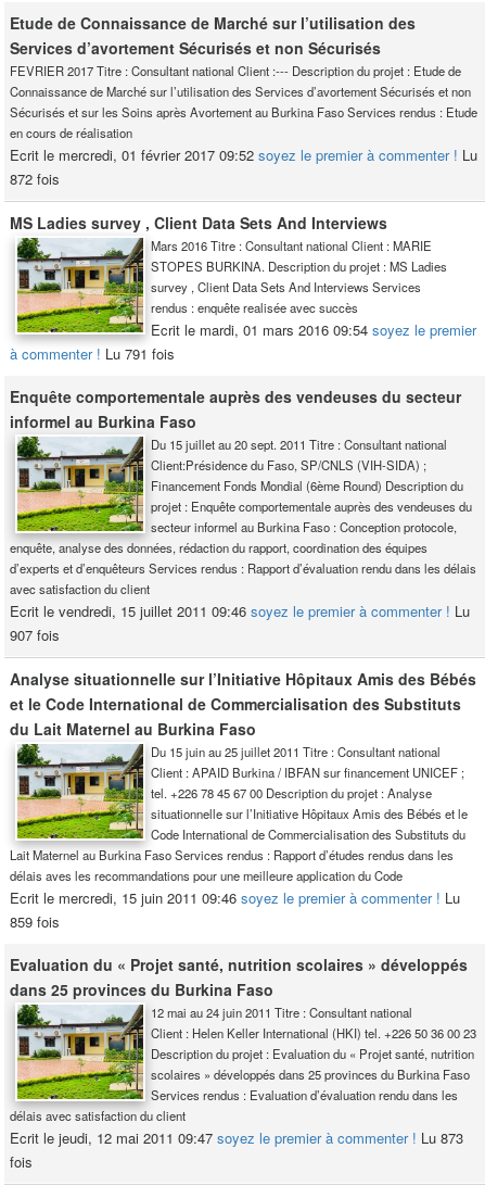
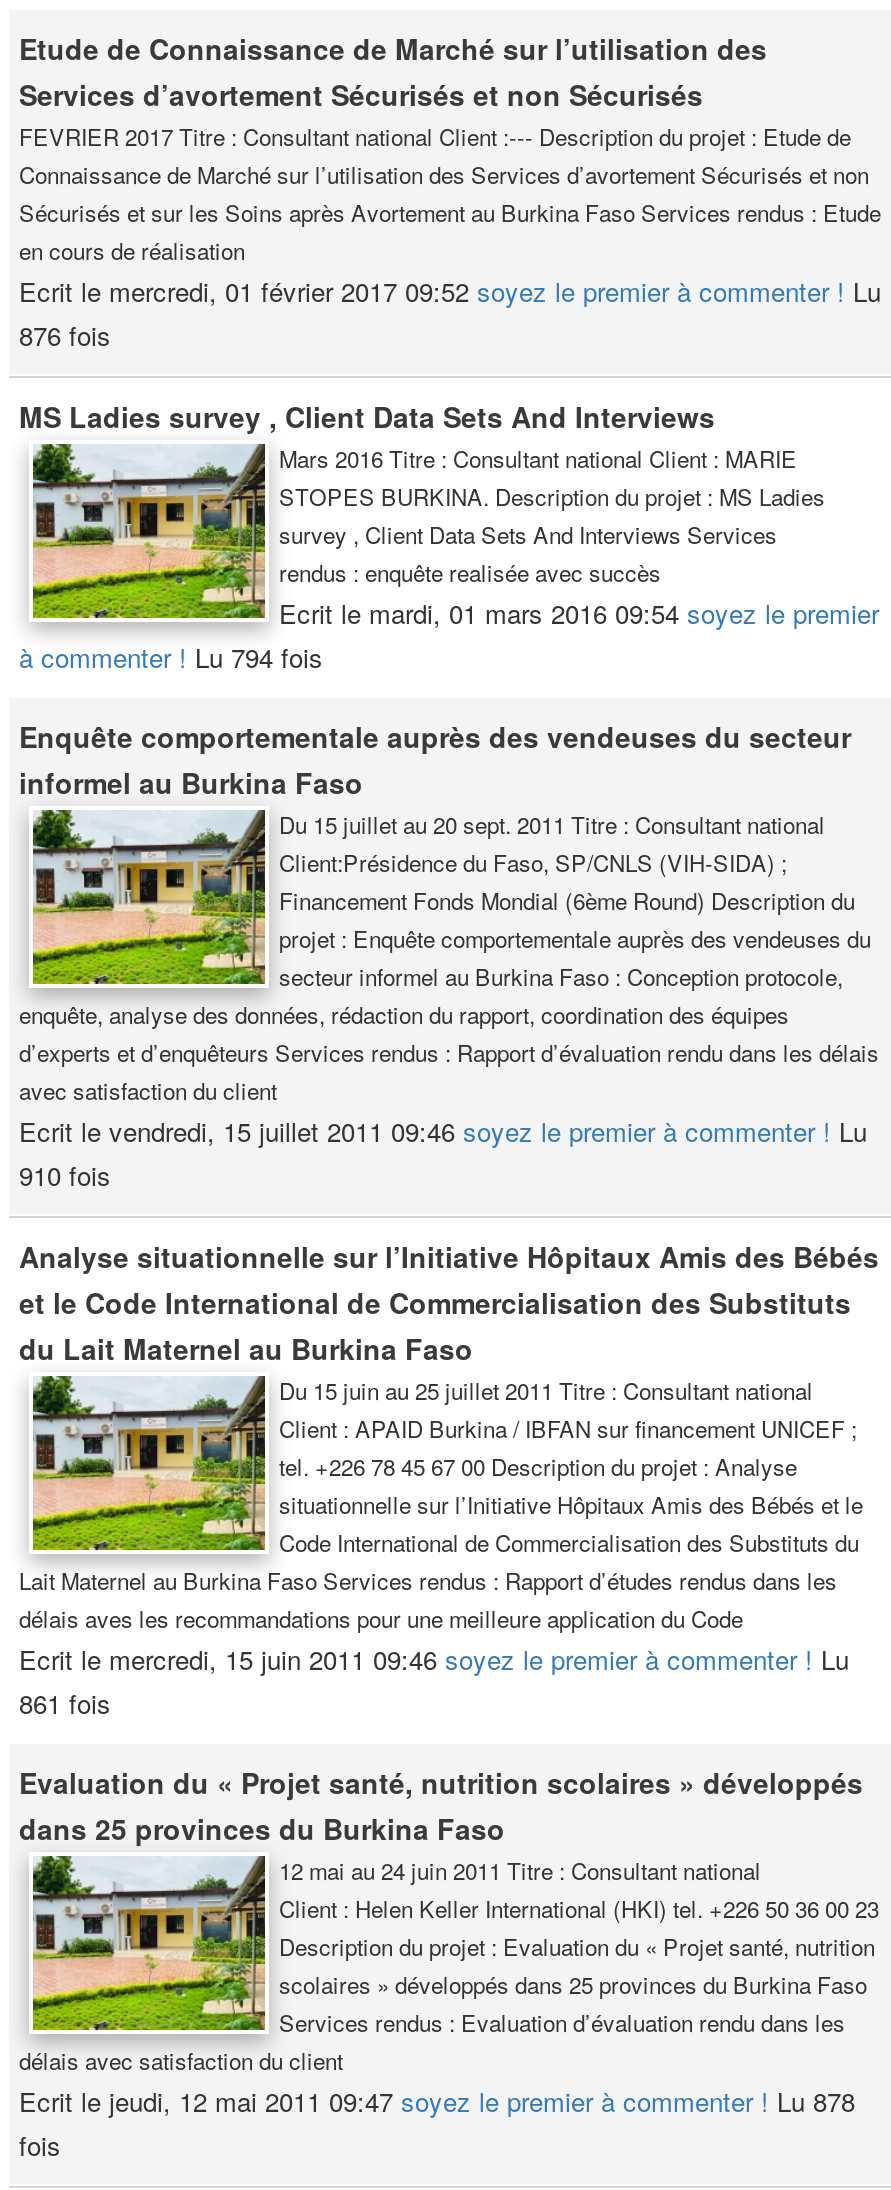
- 872 fois
+ 876 fois

- à commenter ! Lu 791 fois
+ à commenter ! Lu 794 fois

- 907 fois
+ 910 fois

- 859 fois
+ 861 fois

- Ecrit le jeudi, 12 mai 2011 09:47 soyez le premier à commenter ! Lu 873
+ Ecrit le jeudi, 12 mai 2011 09:47 soyez le premier à commenter ! Lu 878
